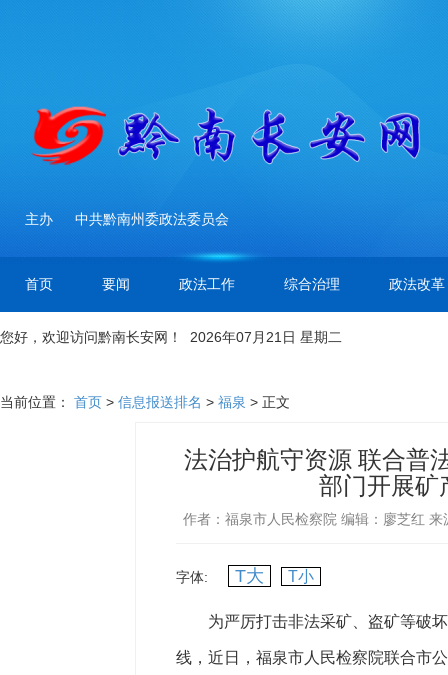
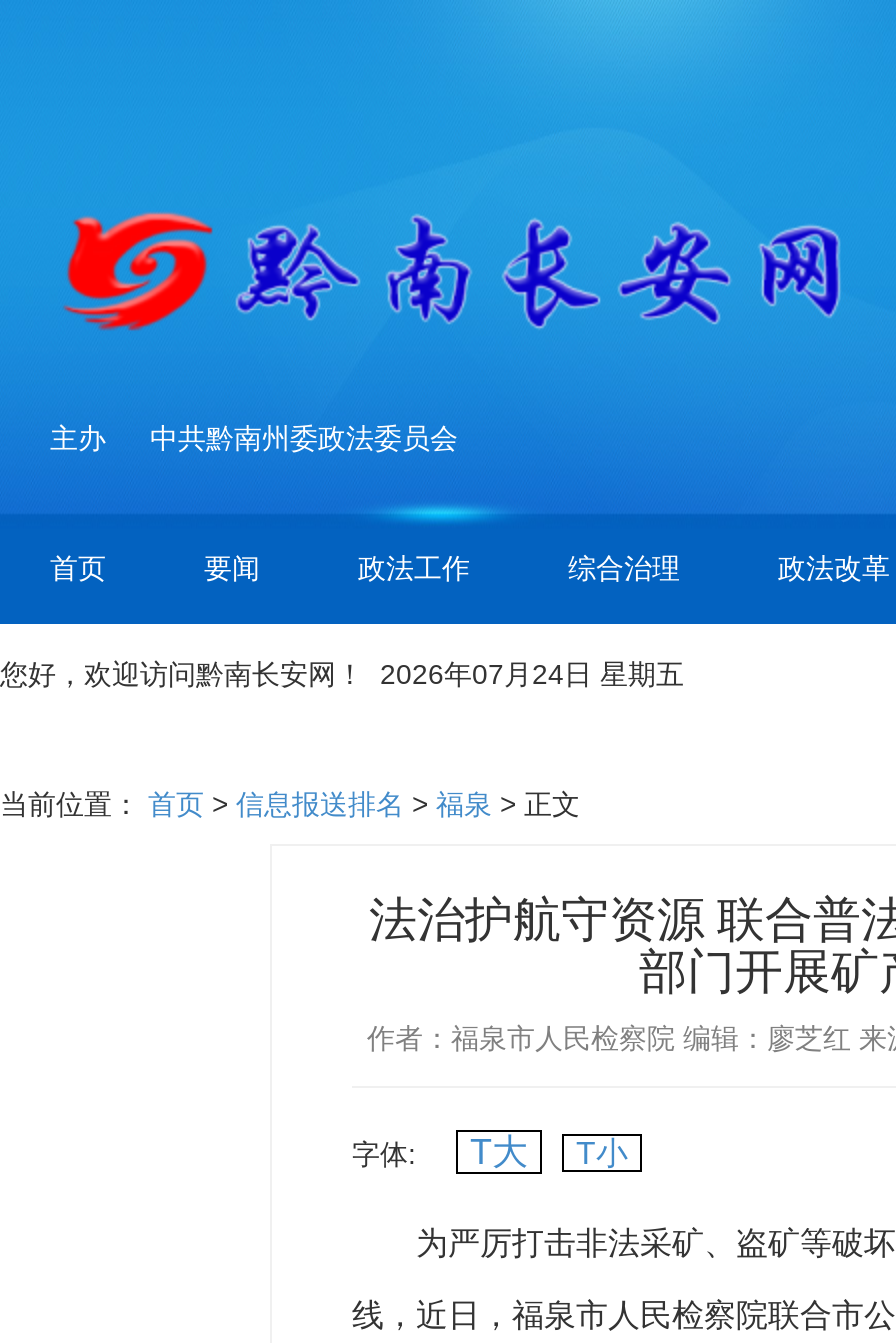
- 您好，欢迎访问黔南长安网！ 2026年07月21日 星期二
+ 您好，欢迎访问黔南长安网！ 2026年07月24日 星期五
